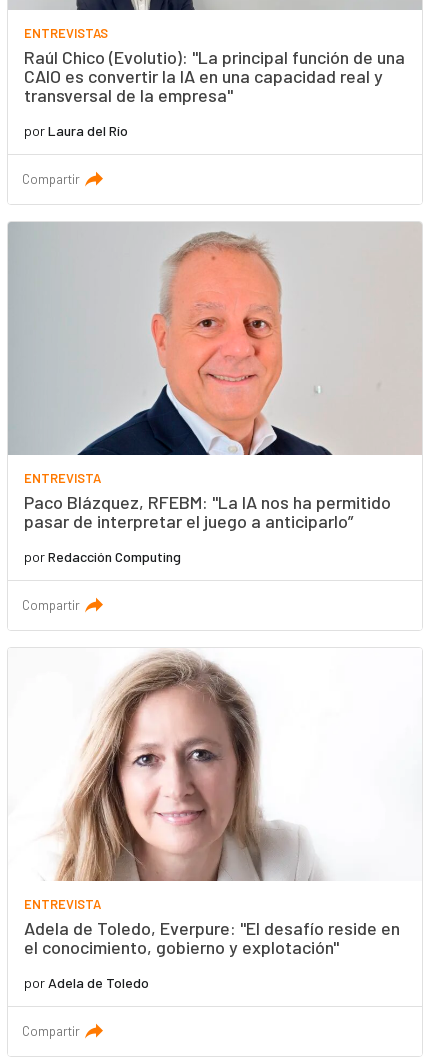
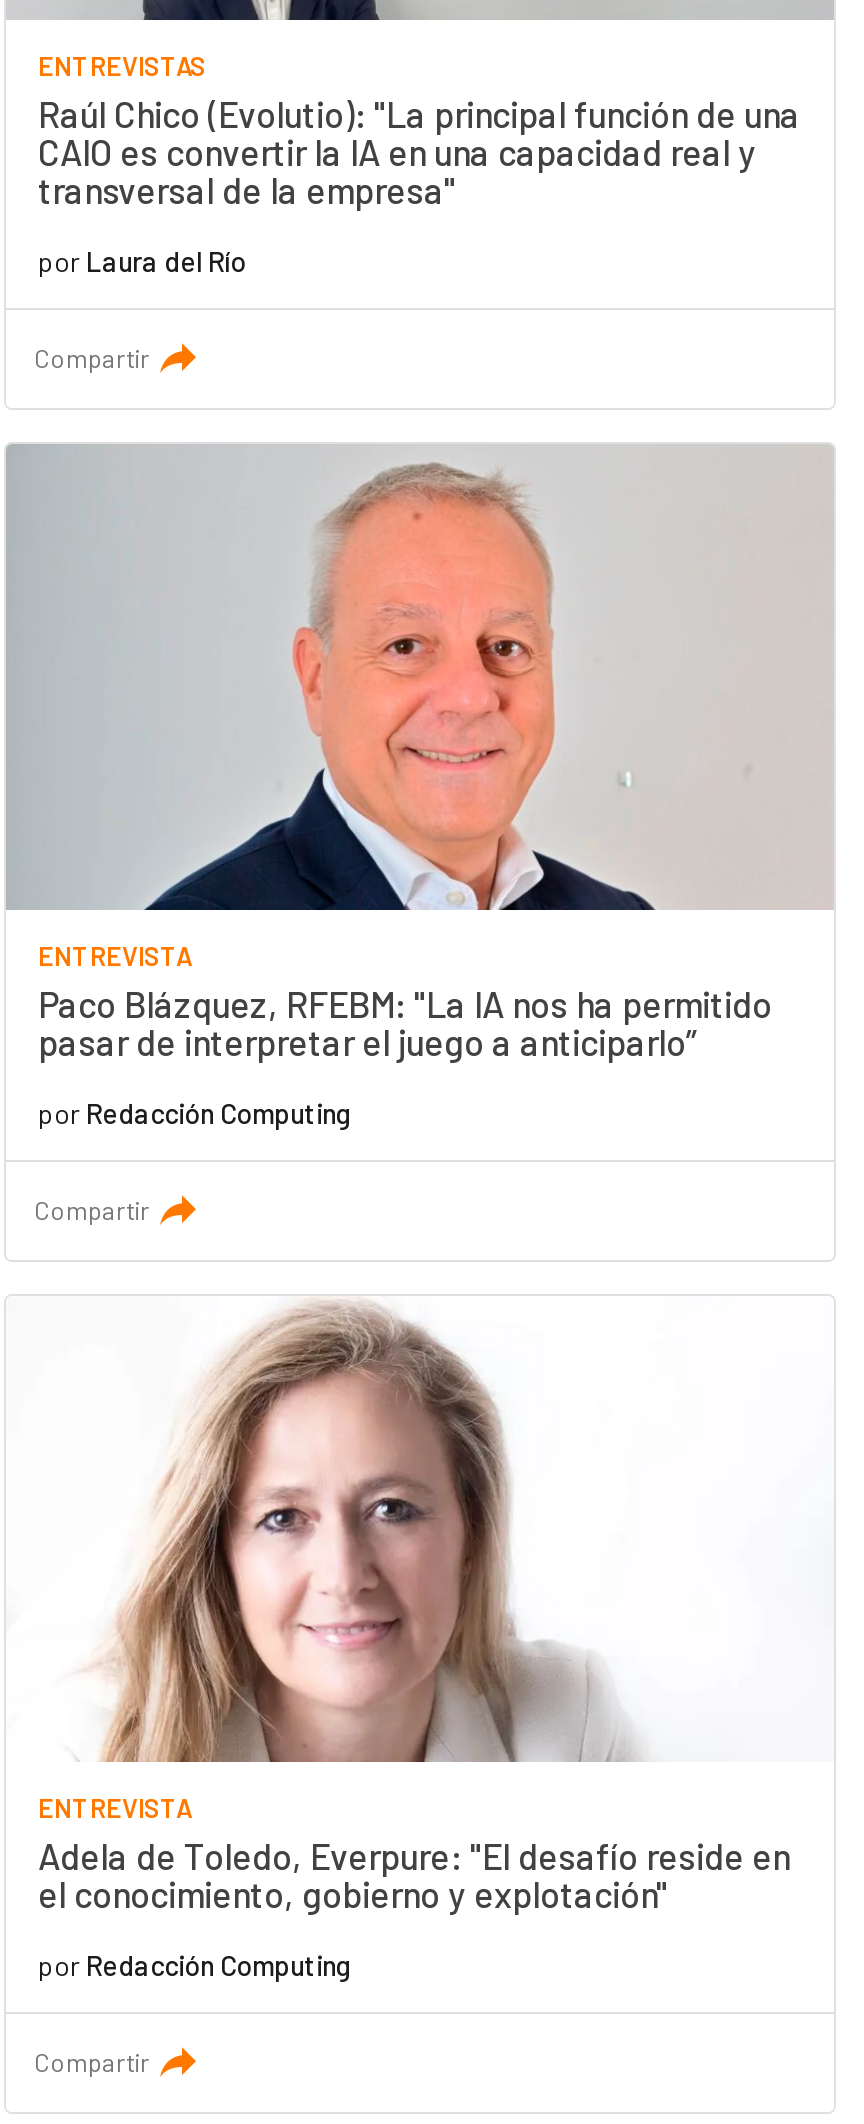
- por Adela de Toledo
+ por Redacción Computing
